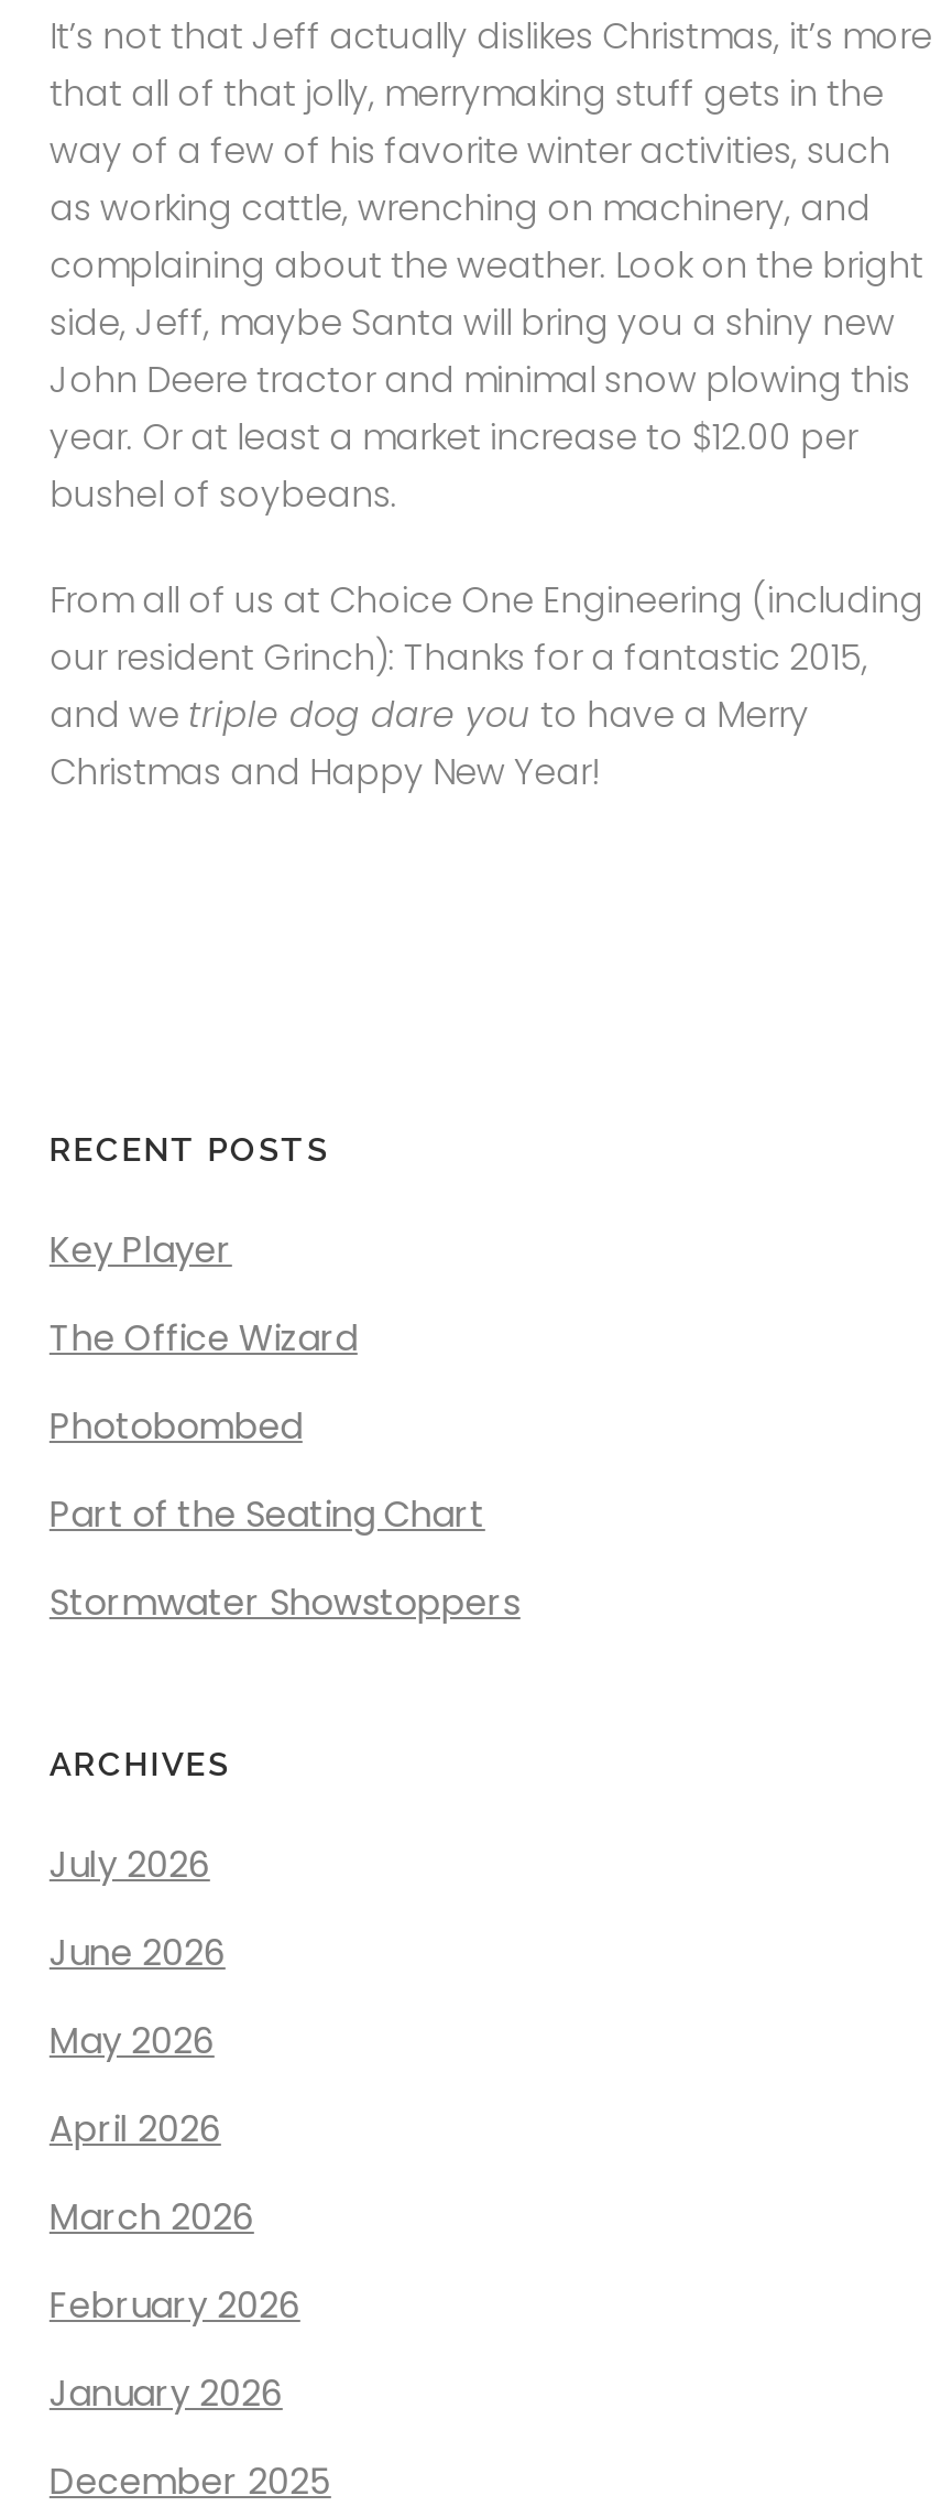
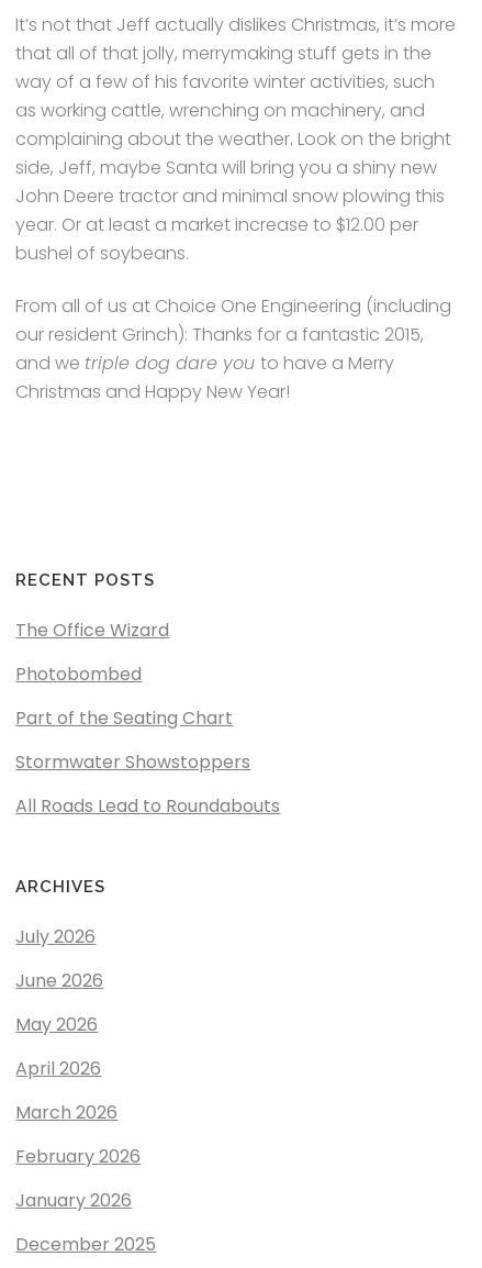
- Key Player

moved up: The Office Wizard | Photobombed | Part of the Seating Chart | Stormwater Showstoppers

+ All Roads Lead to Roundabouts
